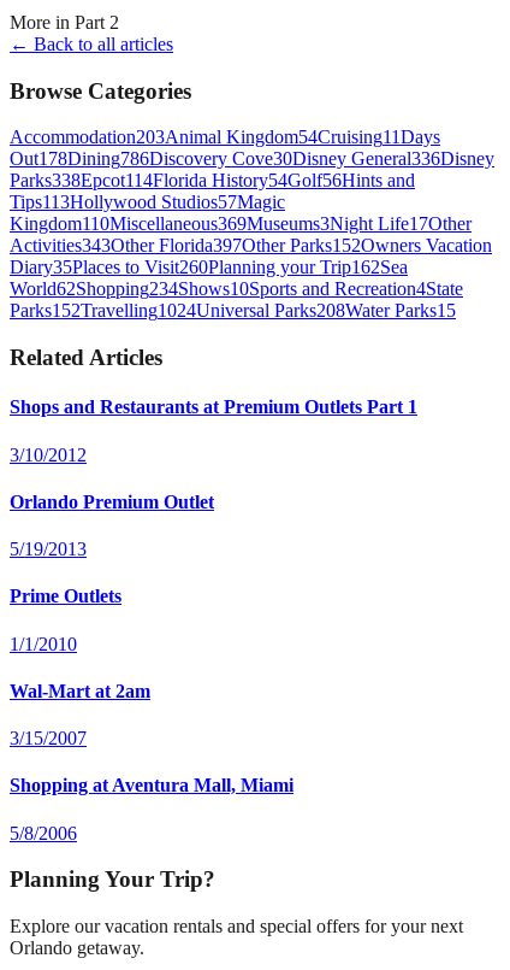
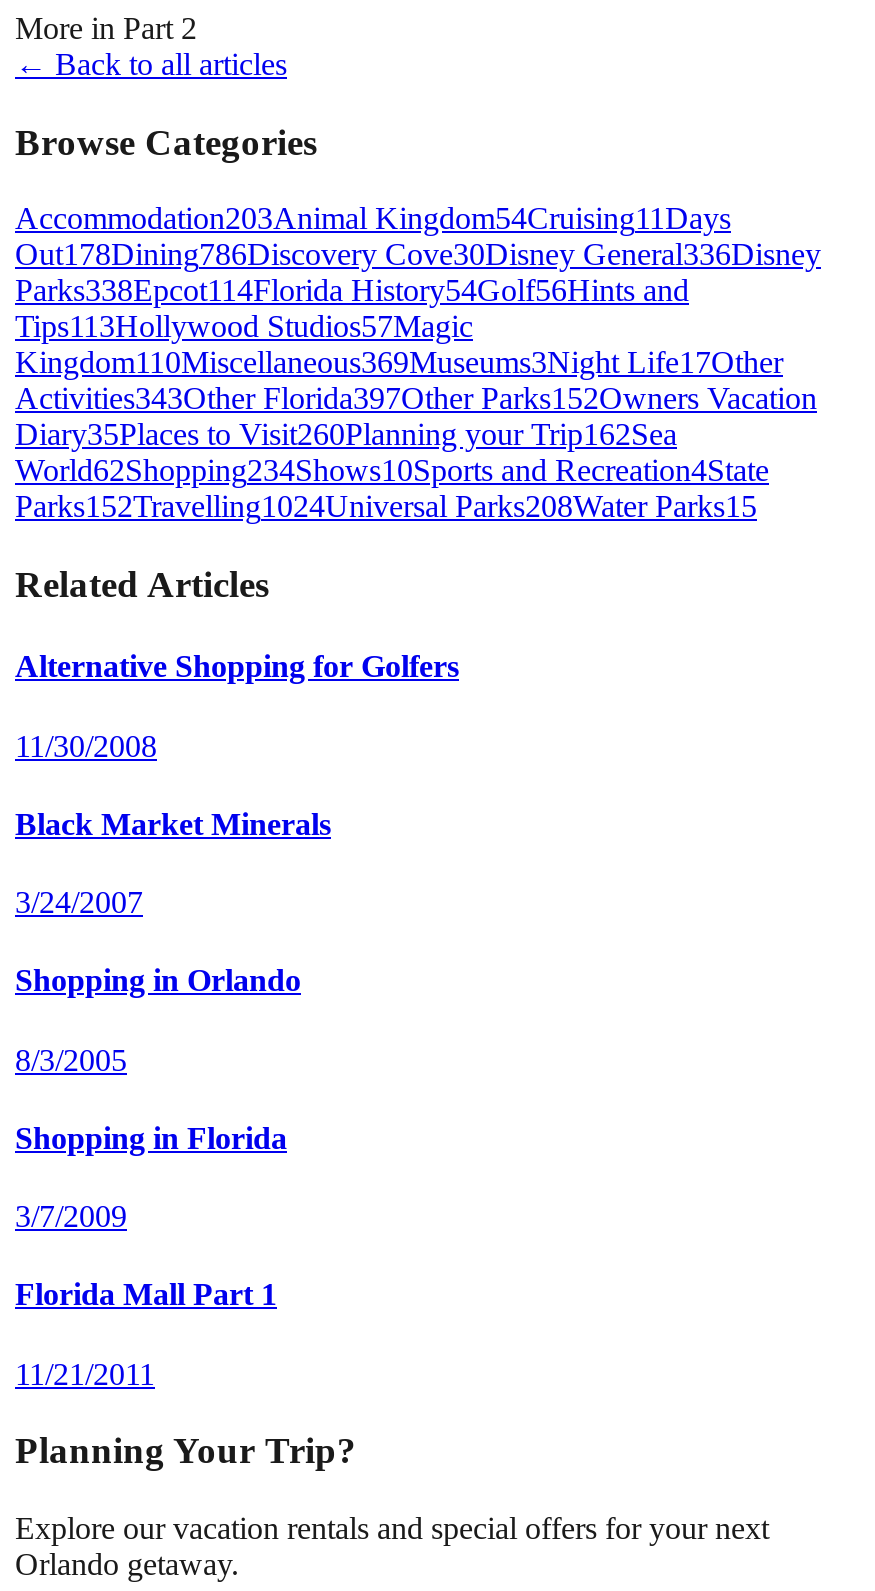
- Shops and Restaurants at Premium Outlets Part 1
+ Alternative Shopping for Golfers

- 3/10/2012
+ 11/30/2008

- Orlando Premium Outlet
+ Black Market Minerals

- 5/19/2013
+ 3/24/2007

- Prime Outlets
+ Shopping in Orlando

- 1/1/2010
+ 8/3/2005

- Wal-Mart at 2am
+ Shopping in Florida

- 3/15/2007
+ 3/7/2009

- Shopping at Aventura Mall, Miami
+ Florida Mall Part 1

- 5/8/2006
+ 11/21/2011
